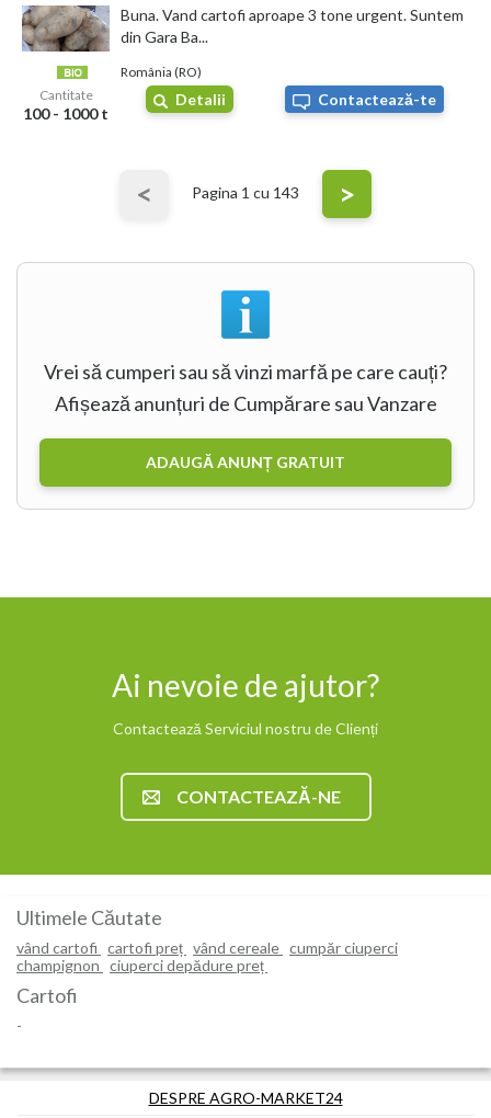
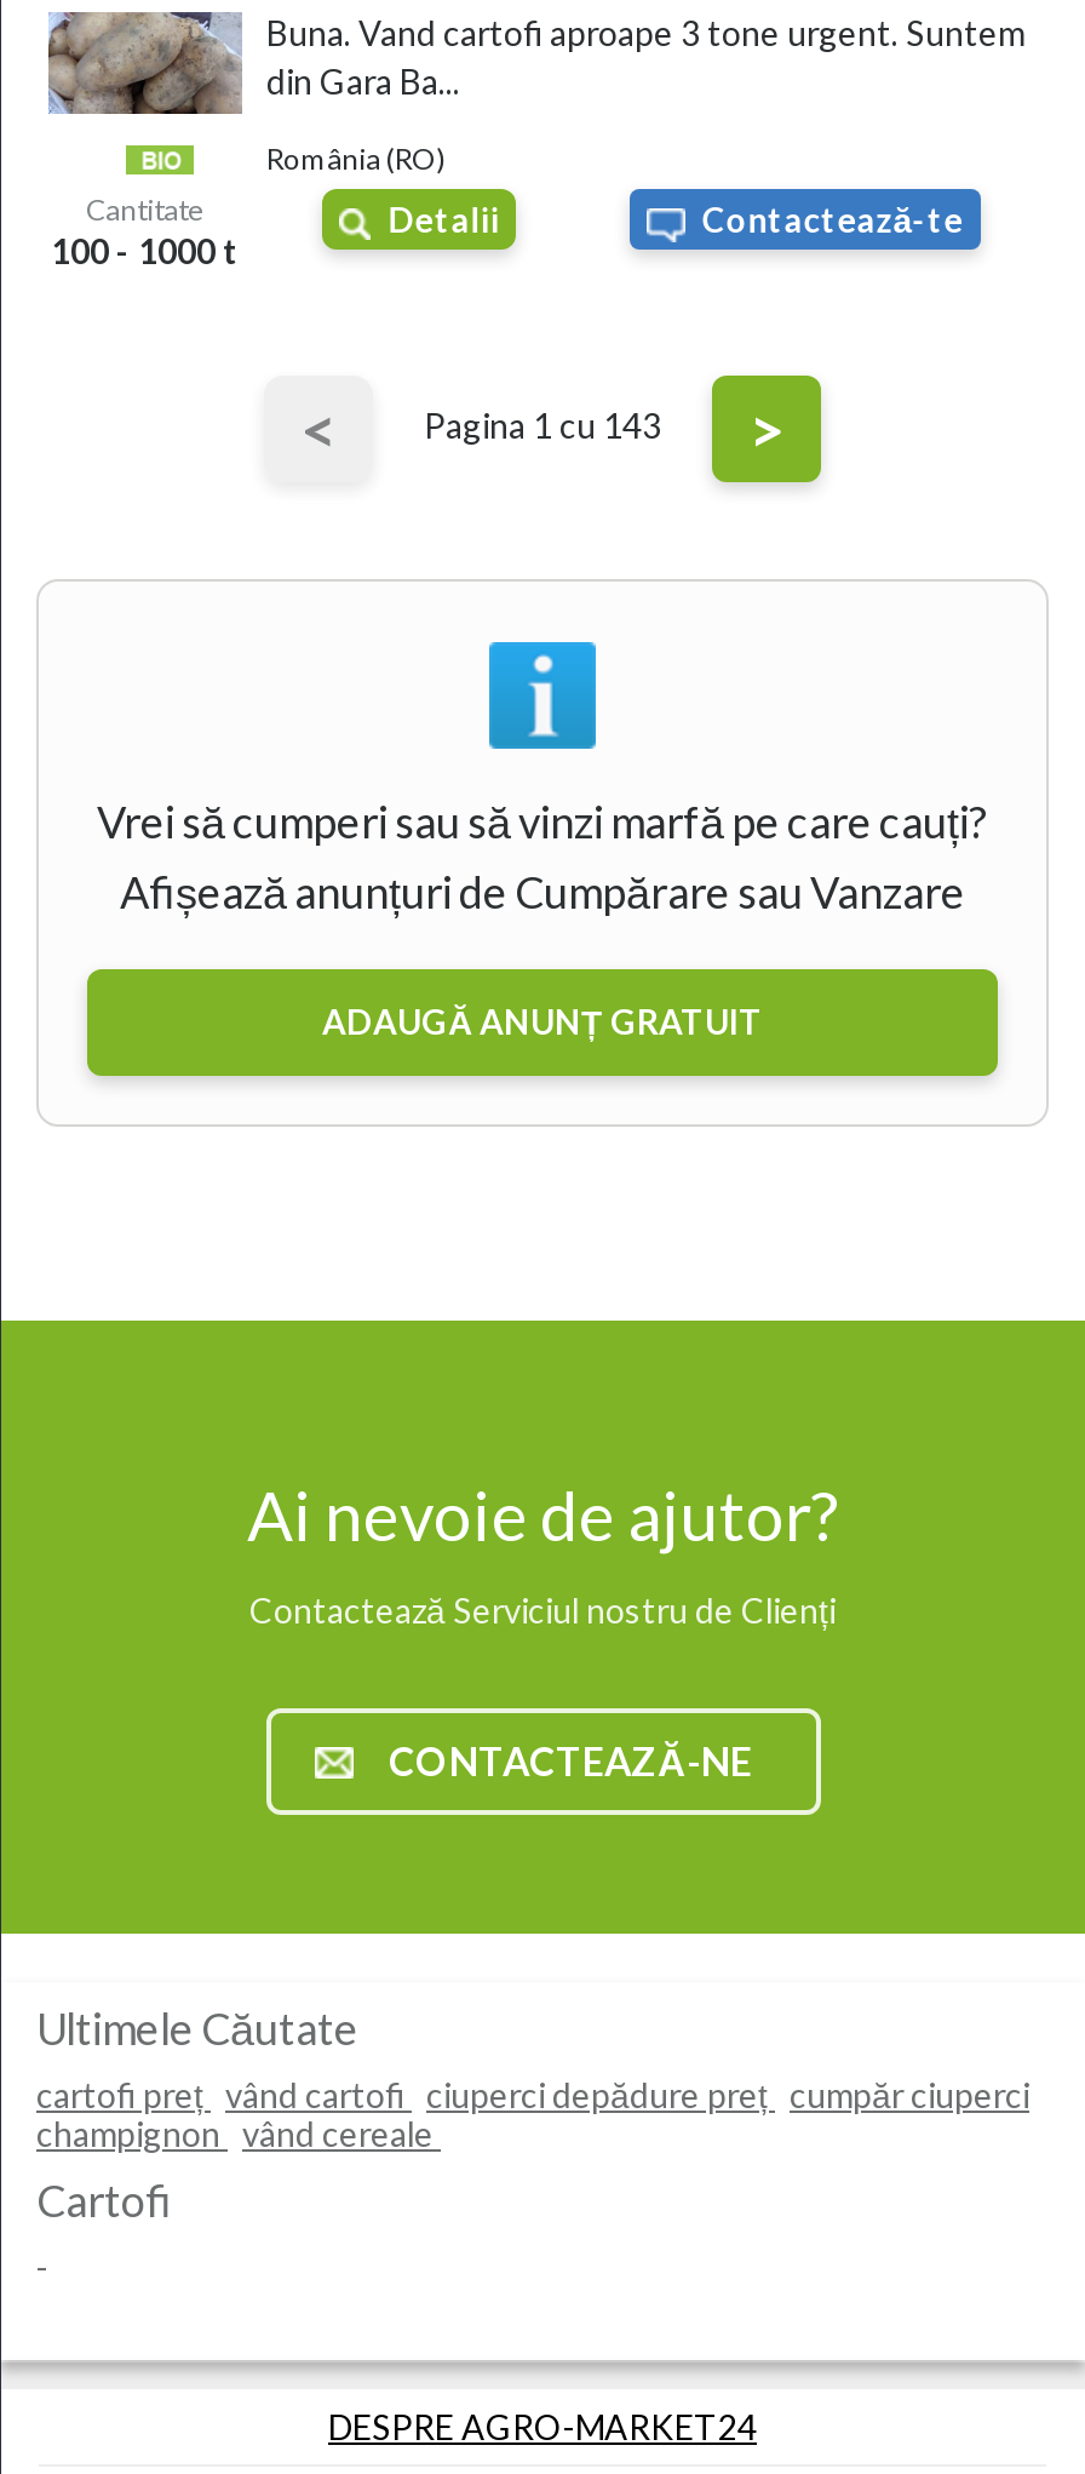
- vând cartofi cartofi preț vând cereale cumpăr ciuperci
- champignon ciuperci depădure preț
+ cartofi preț vând cartofi ciuperci depădure preț cumpăr ciuperci
+ champignon vând cereale
